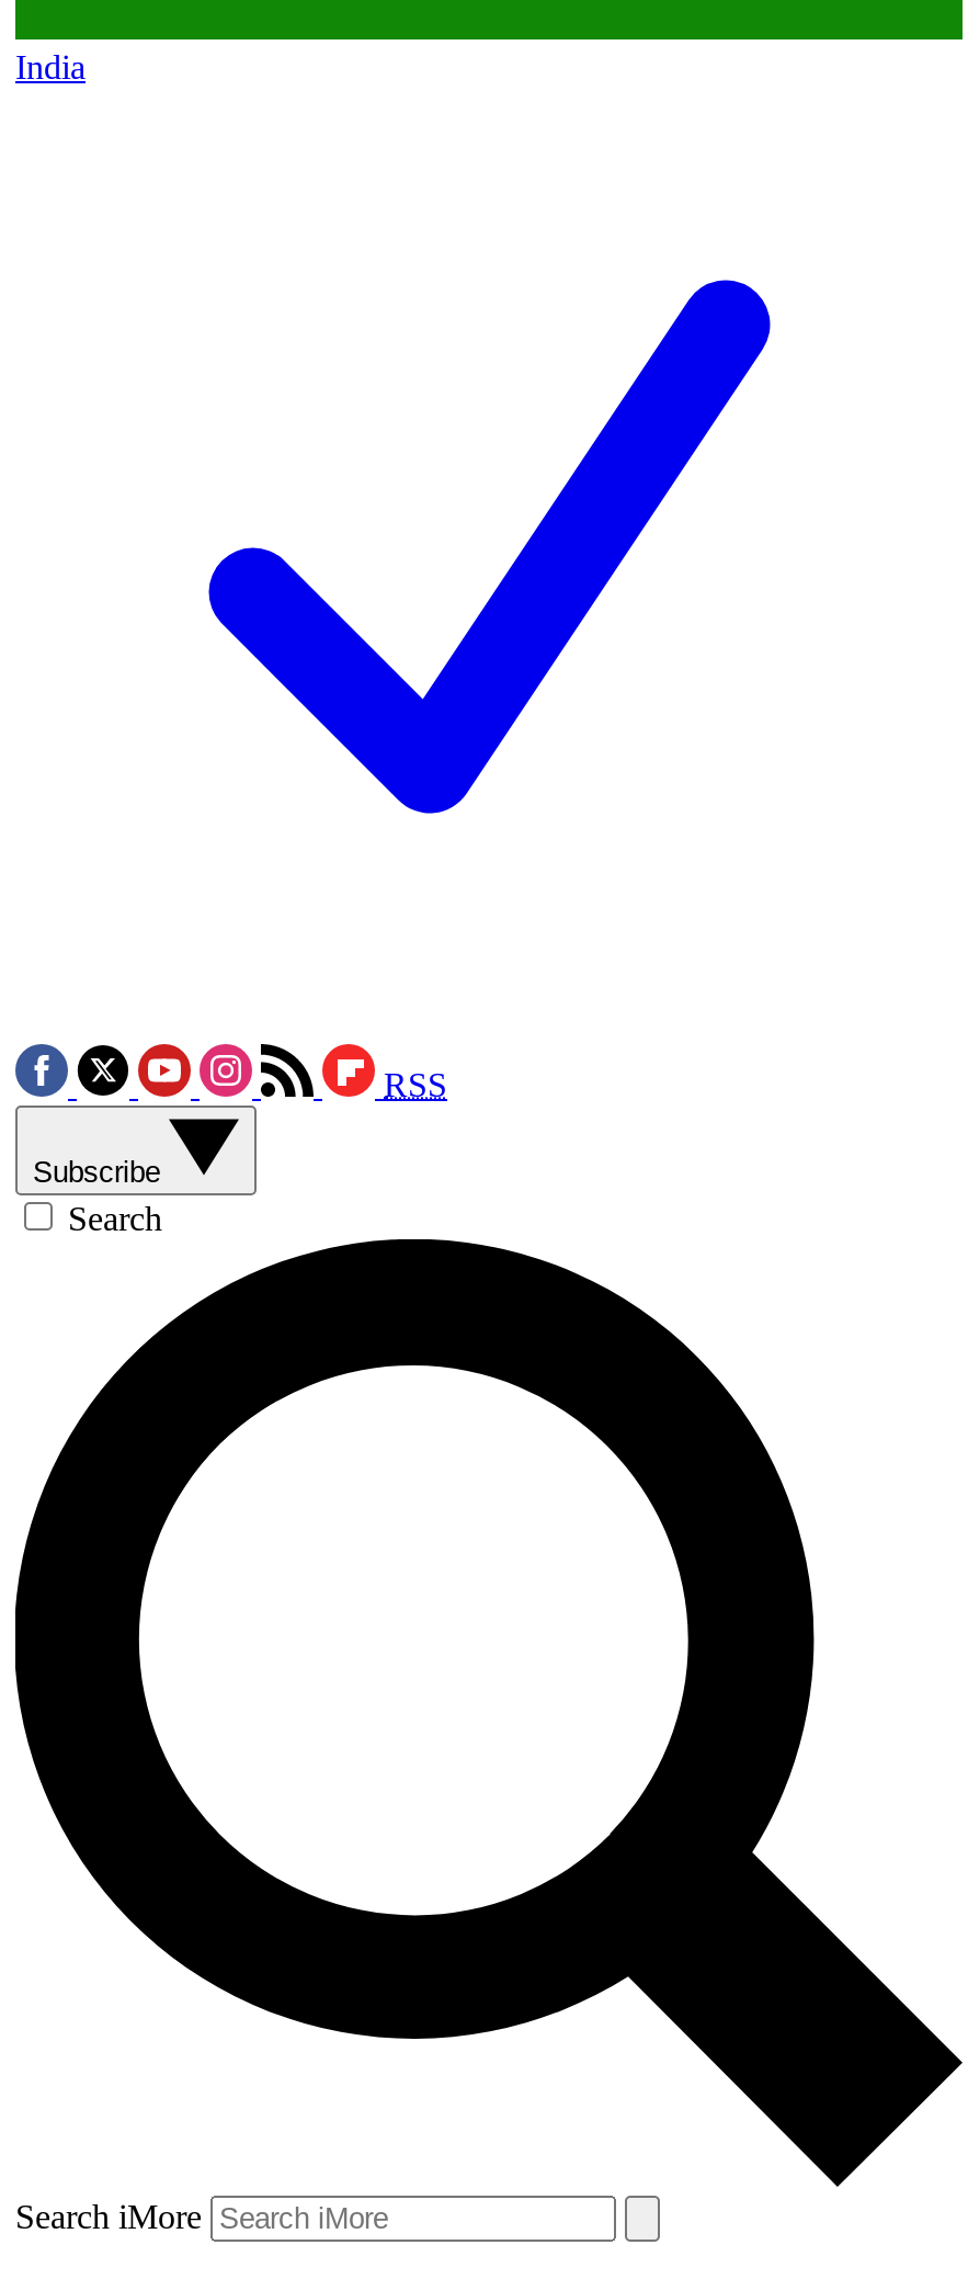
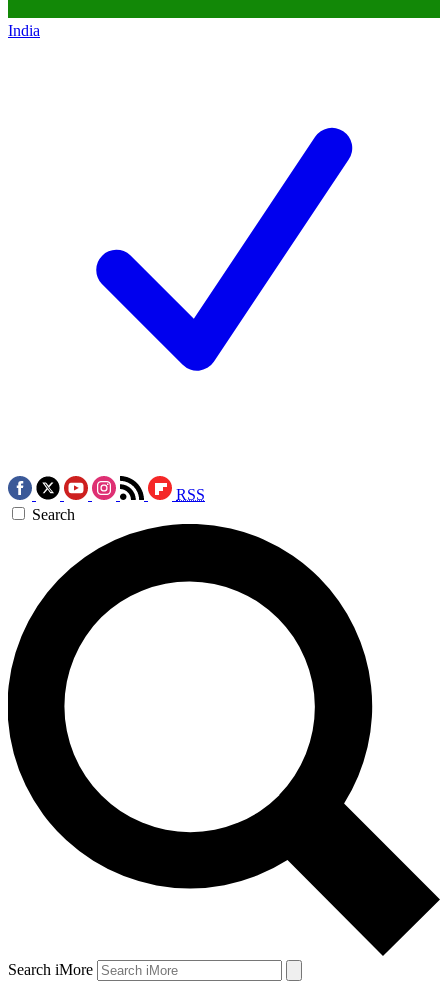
- Subscribe
